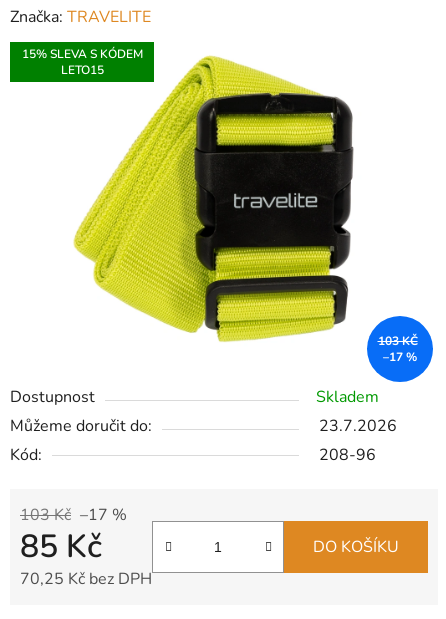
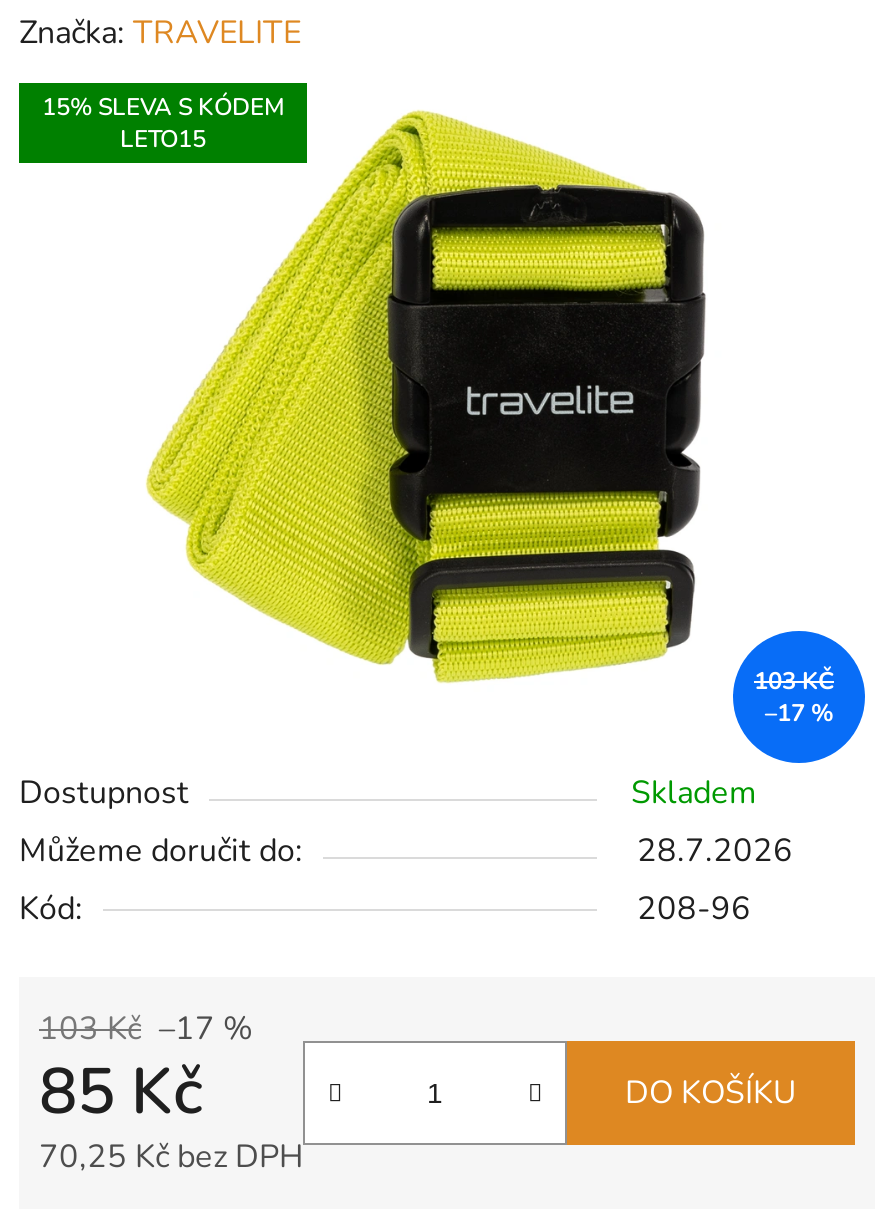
- 23.7.2026
+ 28.7.2026
